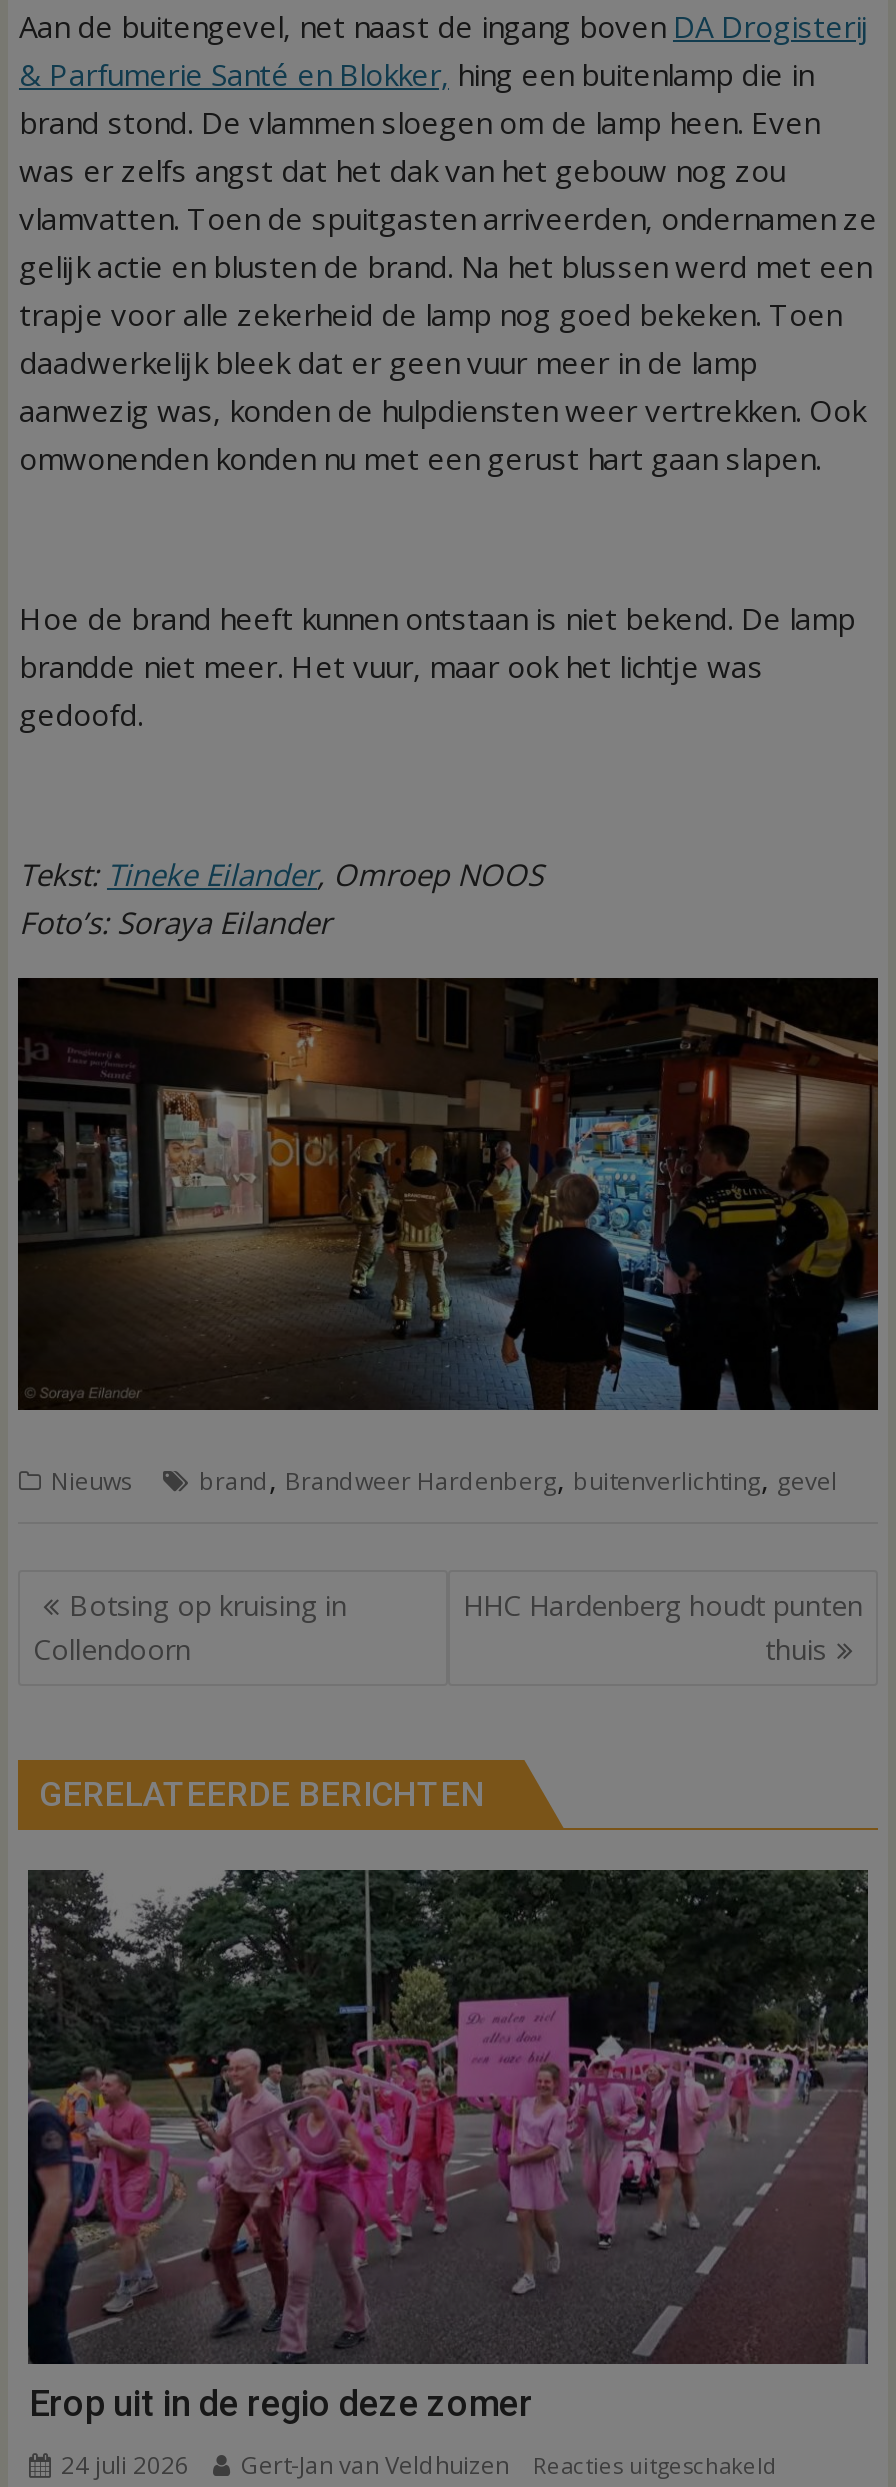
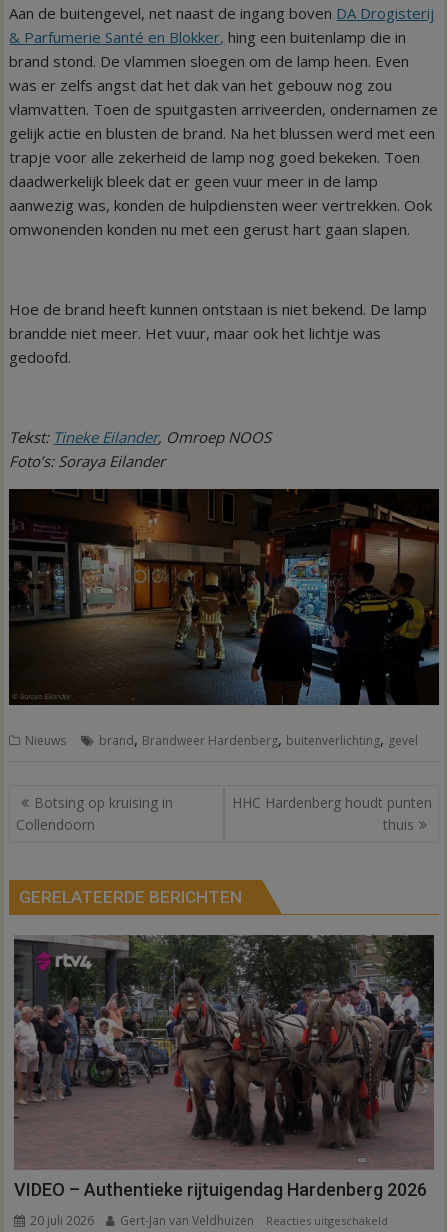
- [image]
- Erop uit in de regio deze zomer
+ [image]
+ VIDEO – Authentieke rijtuigendag Hardenberg 2026

- 24 juli 2026
+ 20 juli 2026
